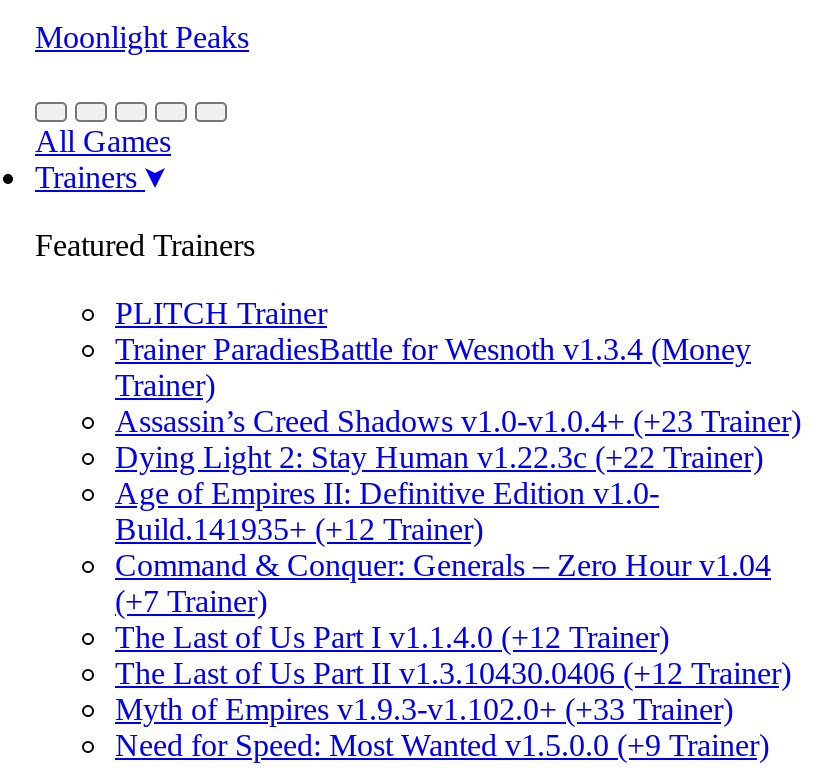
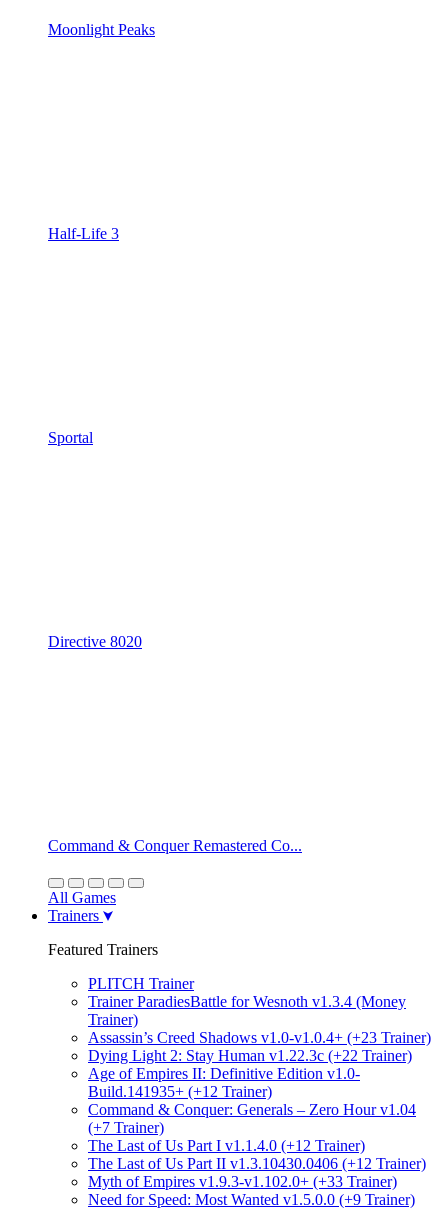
+ Half-Life 3

+ Sportal

+ Directive 8020

+ Command & Conquer Remastered Co...
